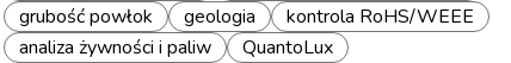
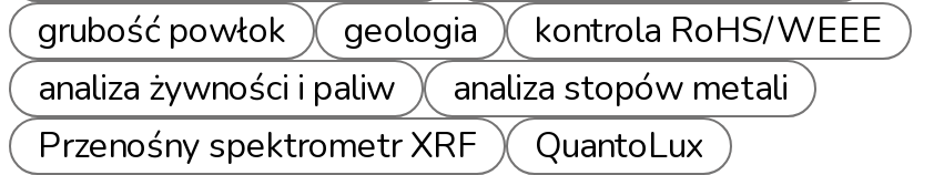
+ analiza stopów metali
+ Przenośny spektrometr XRF
